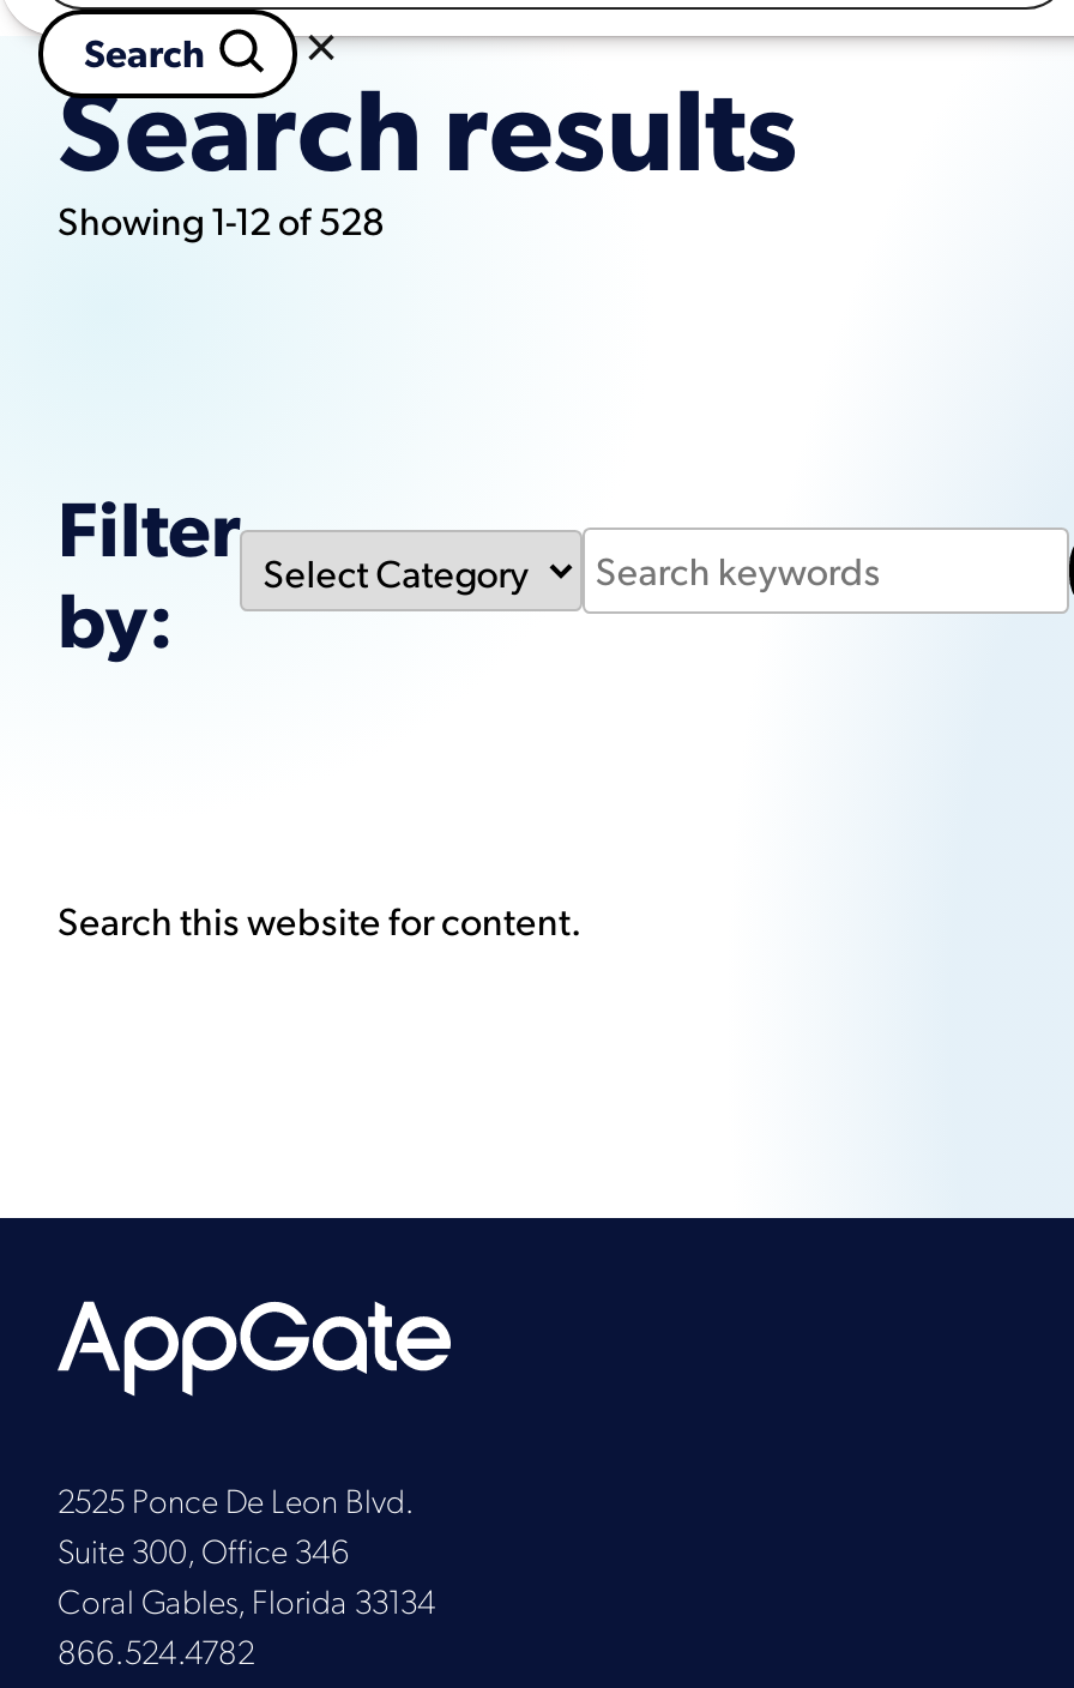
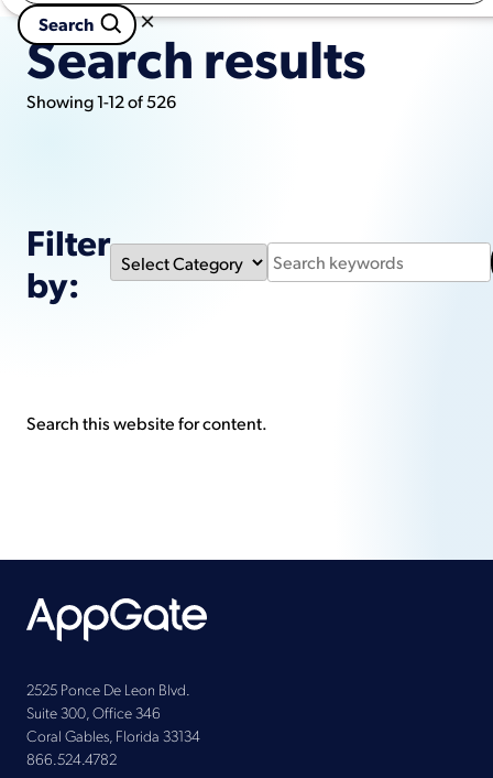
- Showing 1-12 of 528
+ Showing 1-12 of 526
